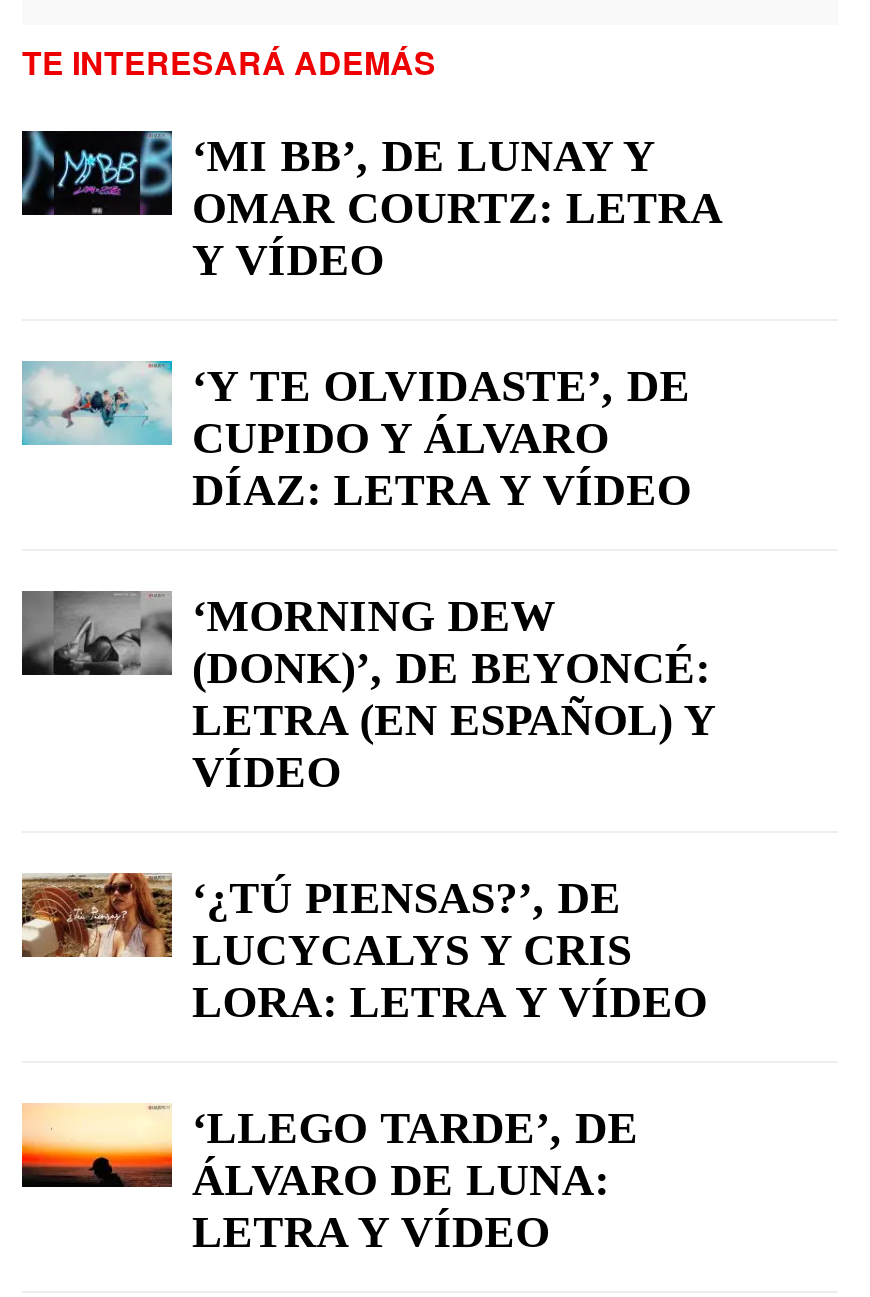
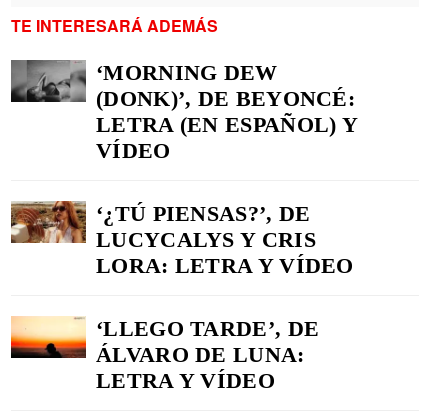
- [image]
- ‘MI BB’, DE LUNAY Y
- OMAR COURTZ: LETRA
- Y VÍDEO
- ‘Y TE OLVIDASTE’, DE
- CUPIDO Y ÁLVARO
- DÍAZ: LETRA Y VÍDEO

- [image]
